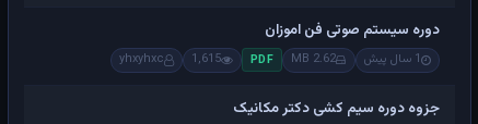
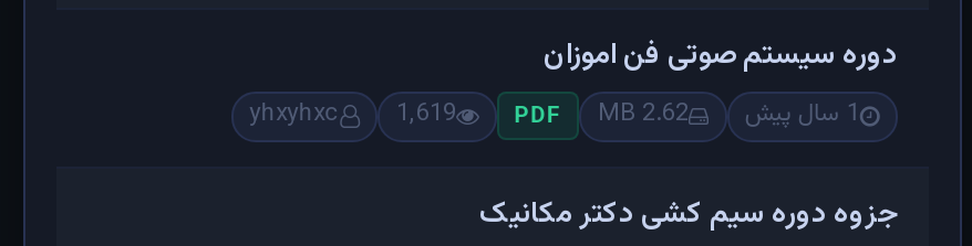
- yhxyhxc 1,615 PDF
+ yhxyhxc 1,619 PDF
